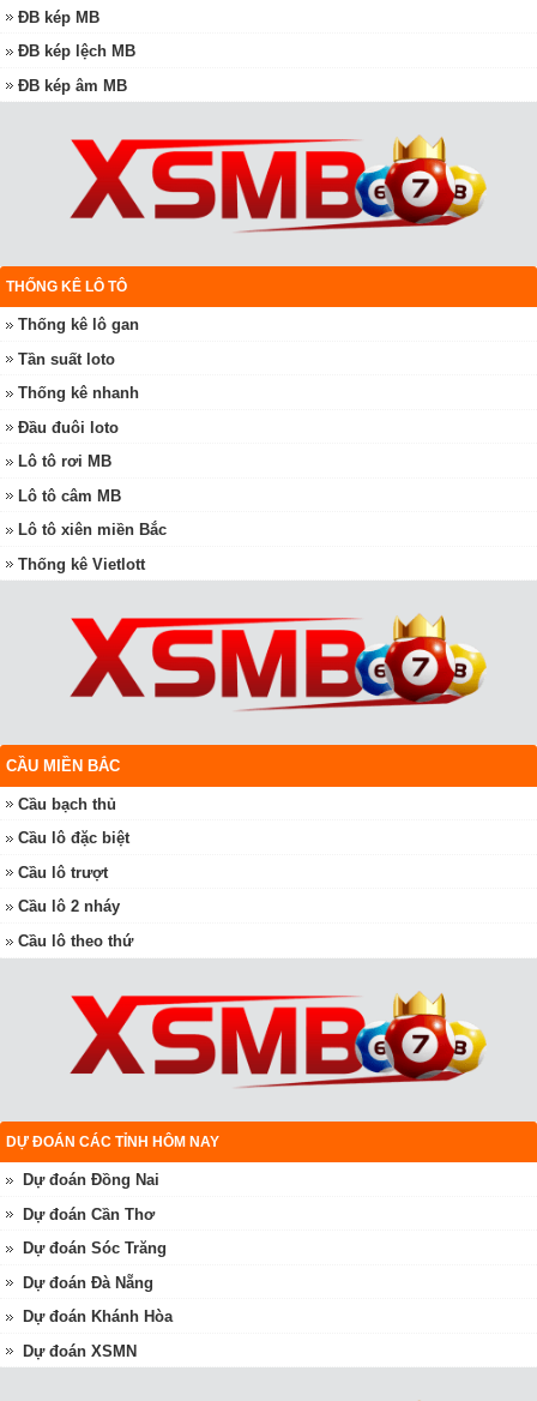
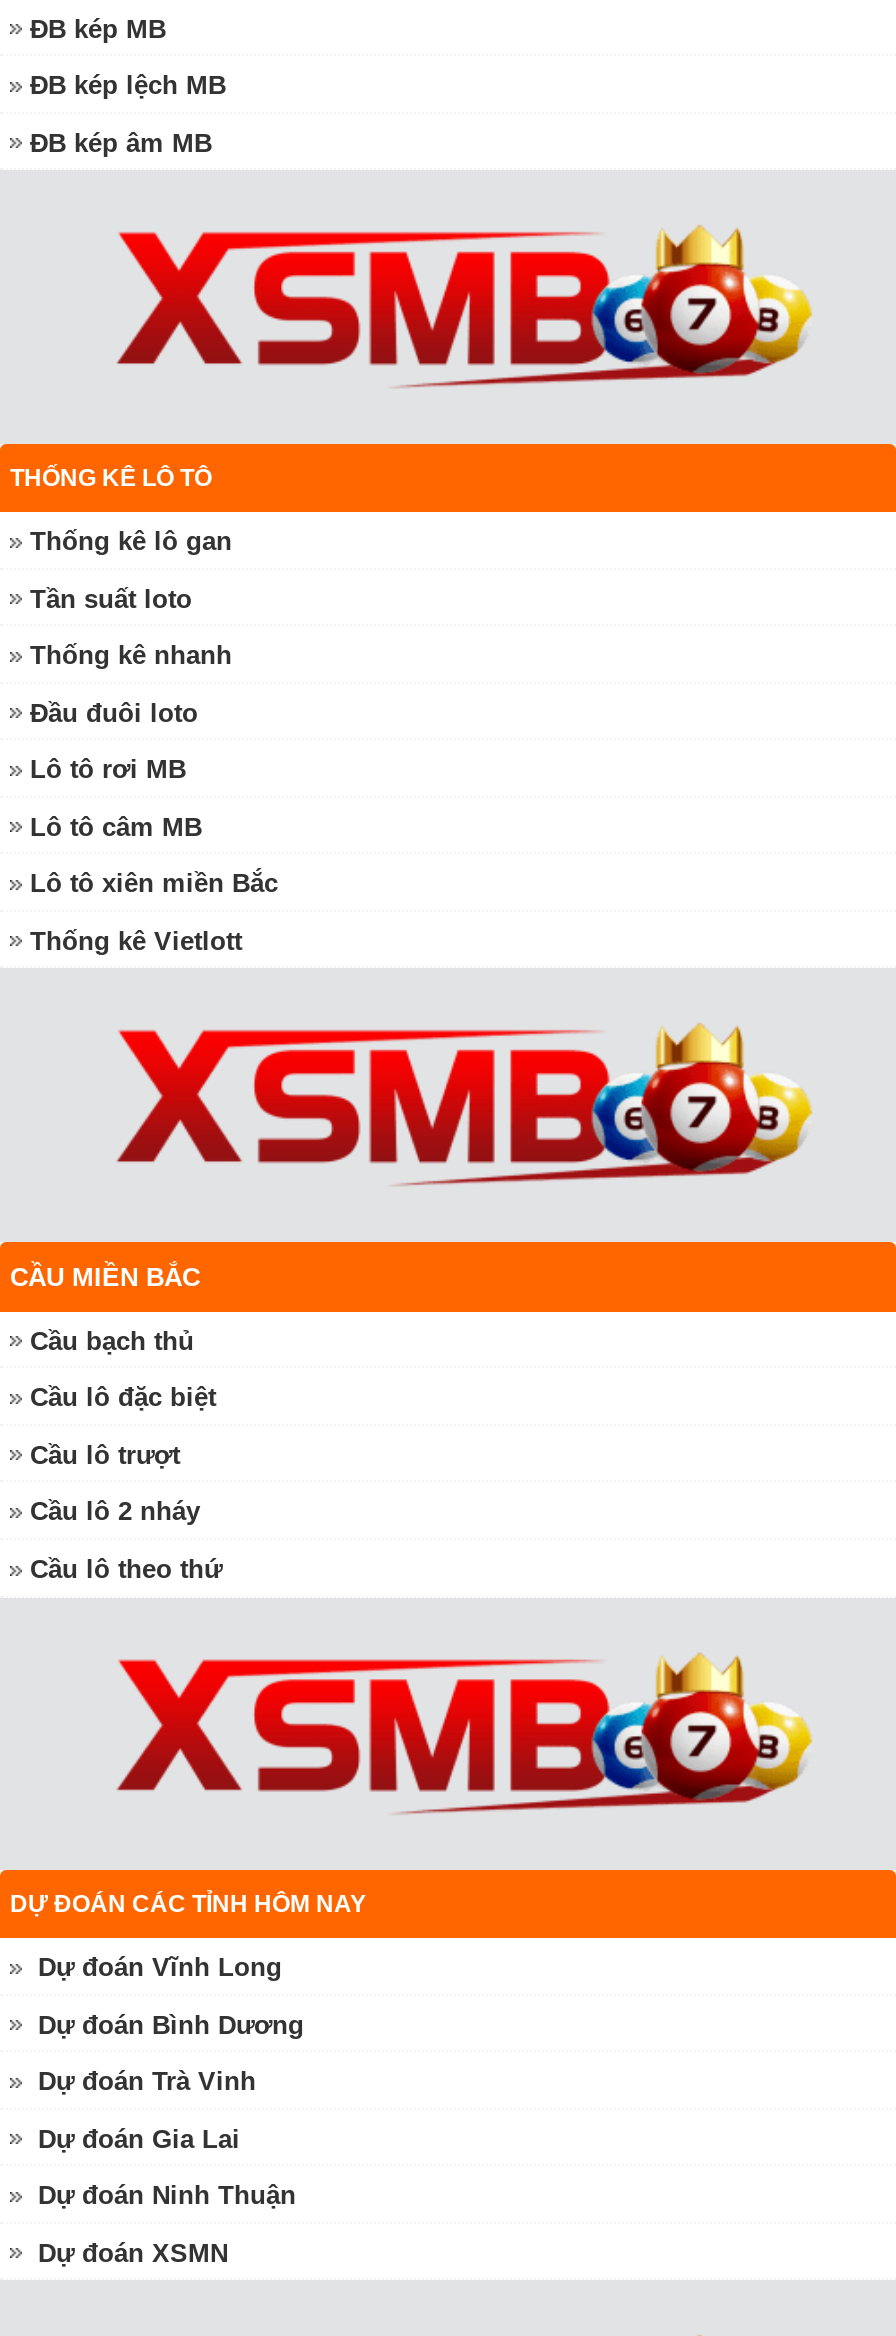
- Dự đoán Đồng Nai
+ Dự đoán Vĩnh Long

- Dự đoán Cần Thơ
+ Dự đoán Bình Dương

- Dự đoán Sóc Trăng
+ Dự đoán Trà Vinh

- Dự đoán Đà Nẵng
+ Dự đoán Gia Lai

- Dự đoán Khánh Hòa
+ Dự đoán Ninh Thuận
